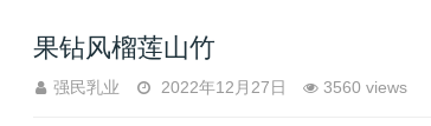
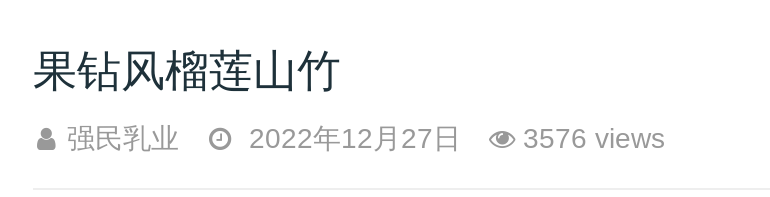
- 强民乳业 2022年12月27日 3560 views
+ 强民乳业 2022年12月27日 3576 views
